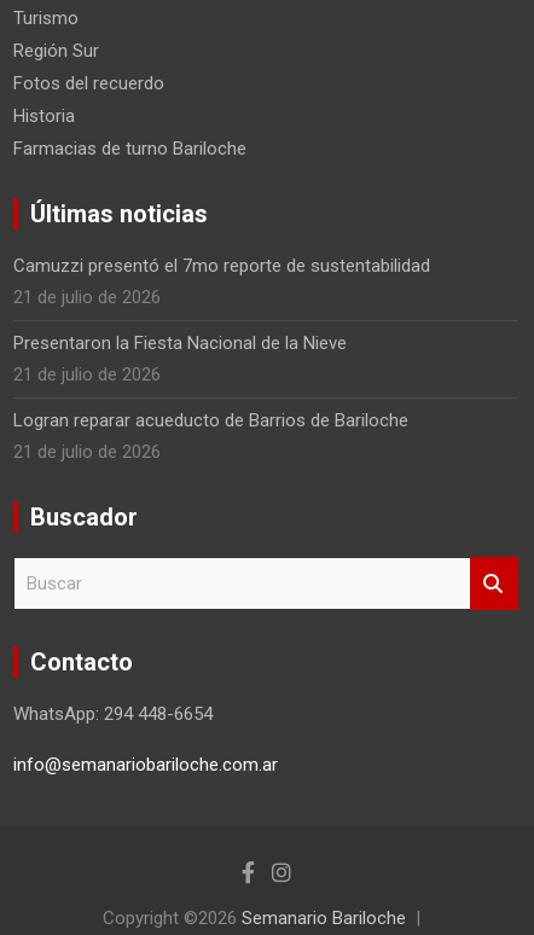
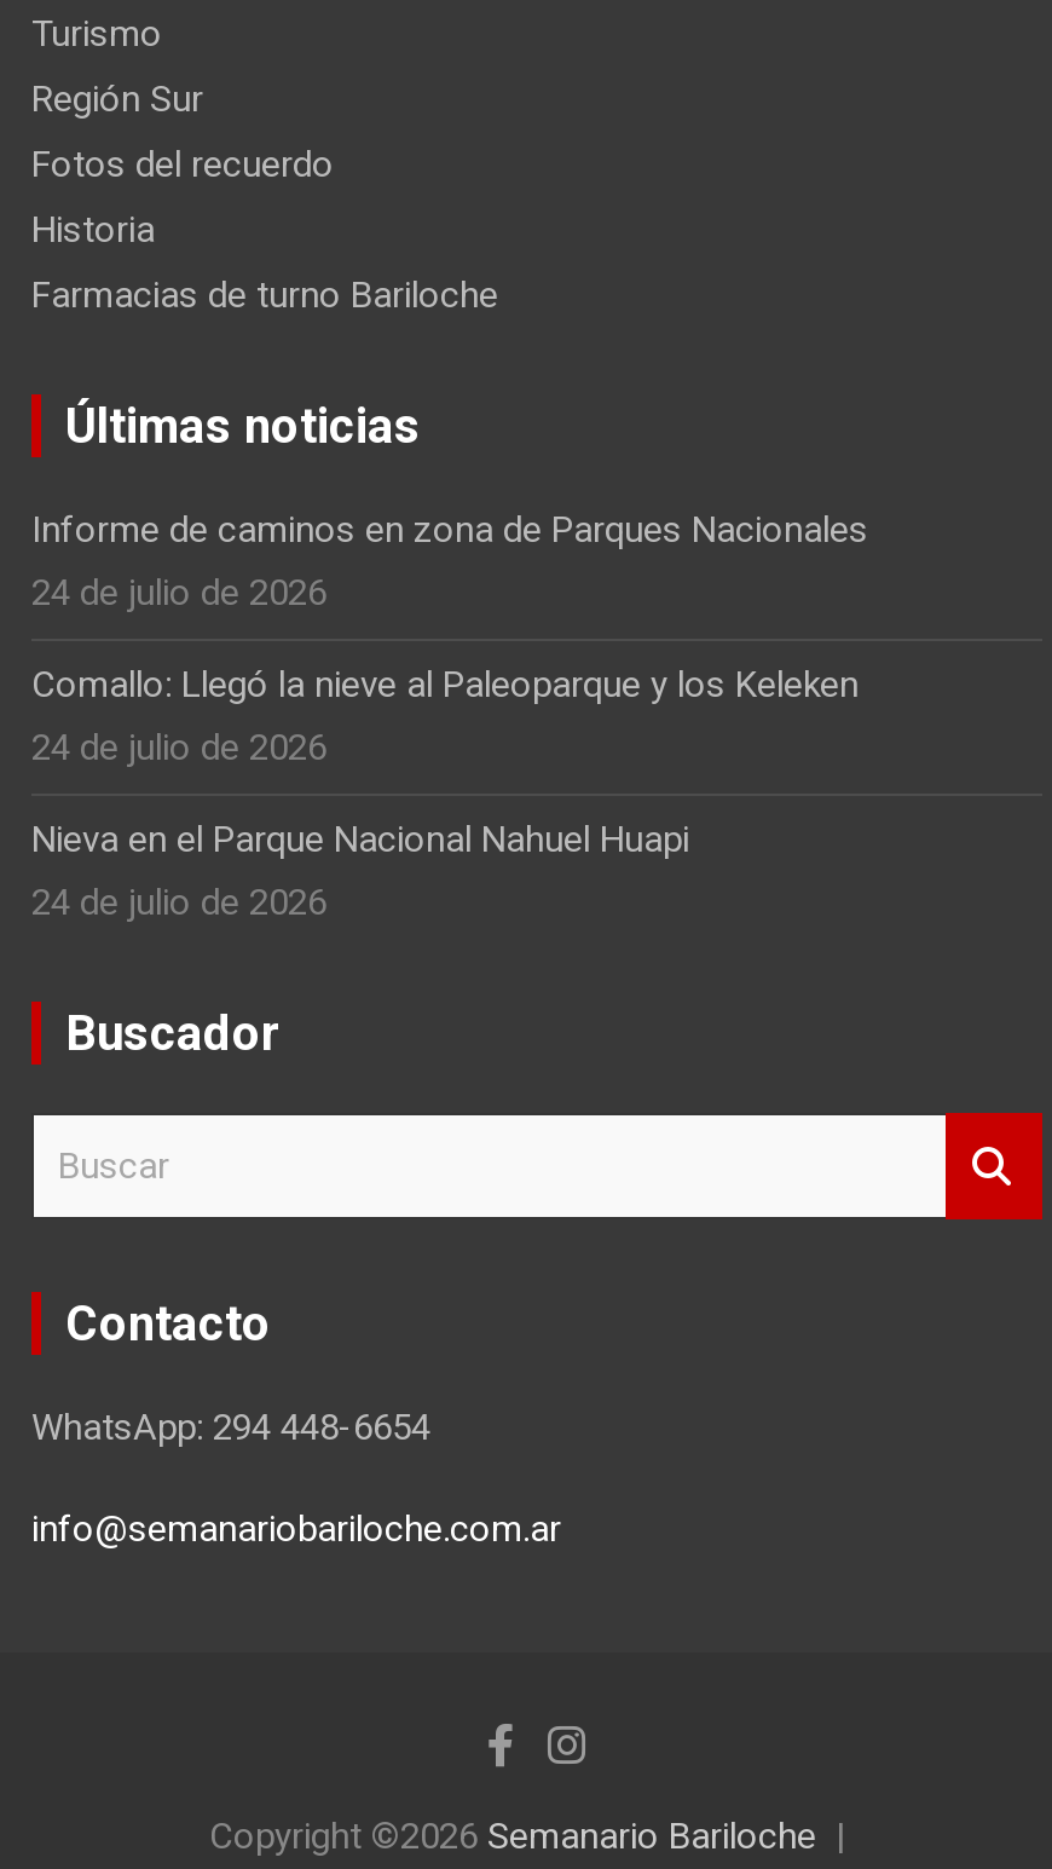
- Camuzzi presentó el 7mo reporte de sustentabilidad
- 21 de julio de 2026
+ Informe de caminos en zona de Parques Nacionales
+ 24 de julio de 2026

- Presentaron la Fiesta Nacional de la Nieve
- 21 de julio de 2026
+ Comallo: Llegó la nieve al Paleoparque y los Keleken
+ 24 de julio de 2026

- Logran reparar acueducto de Barrios de Bariloche
- 21 de julio de 2026
+ Nieva en el Parque Nacional Nahuel Huapi
+ 24 de julio de 2026
